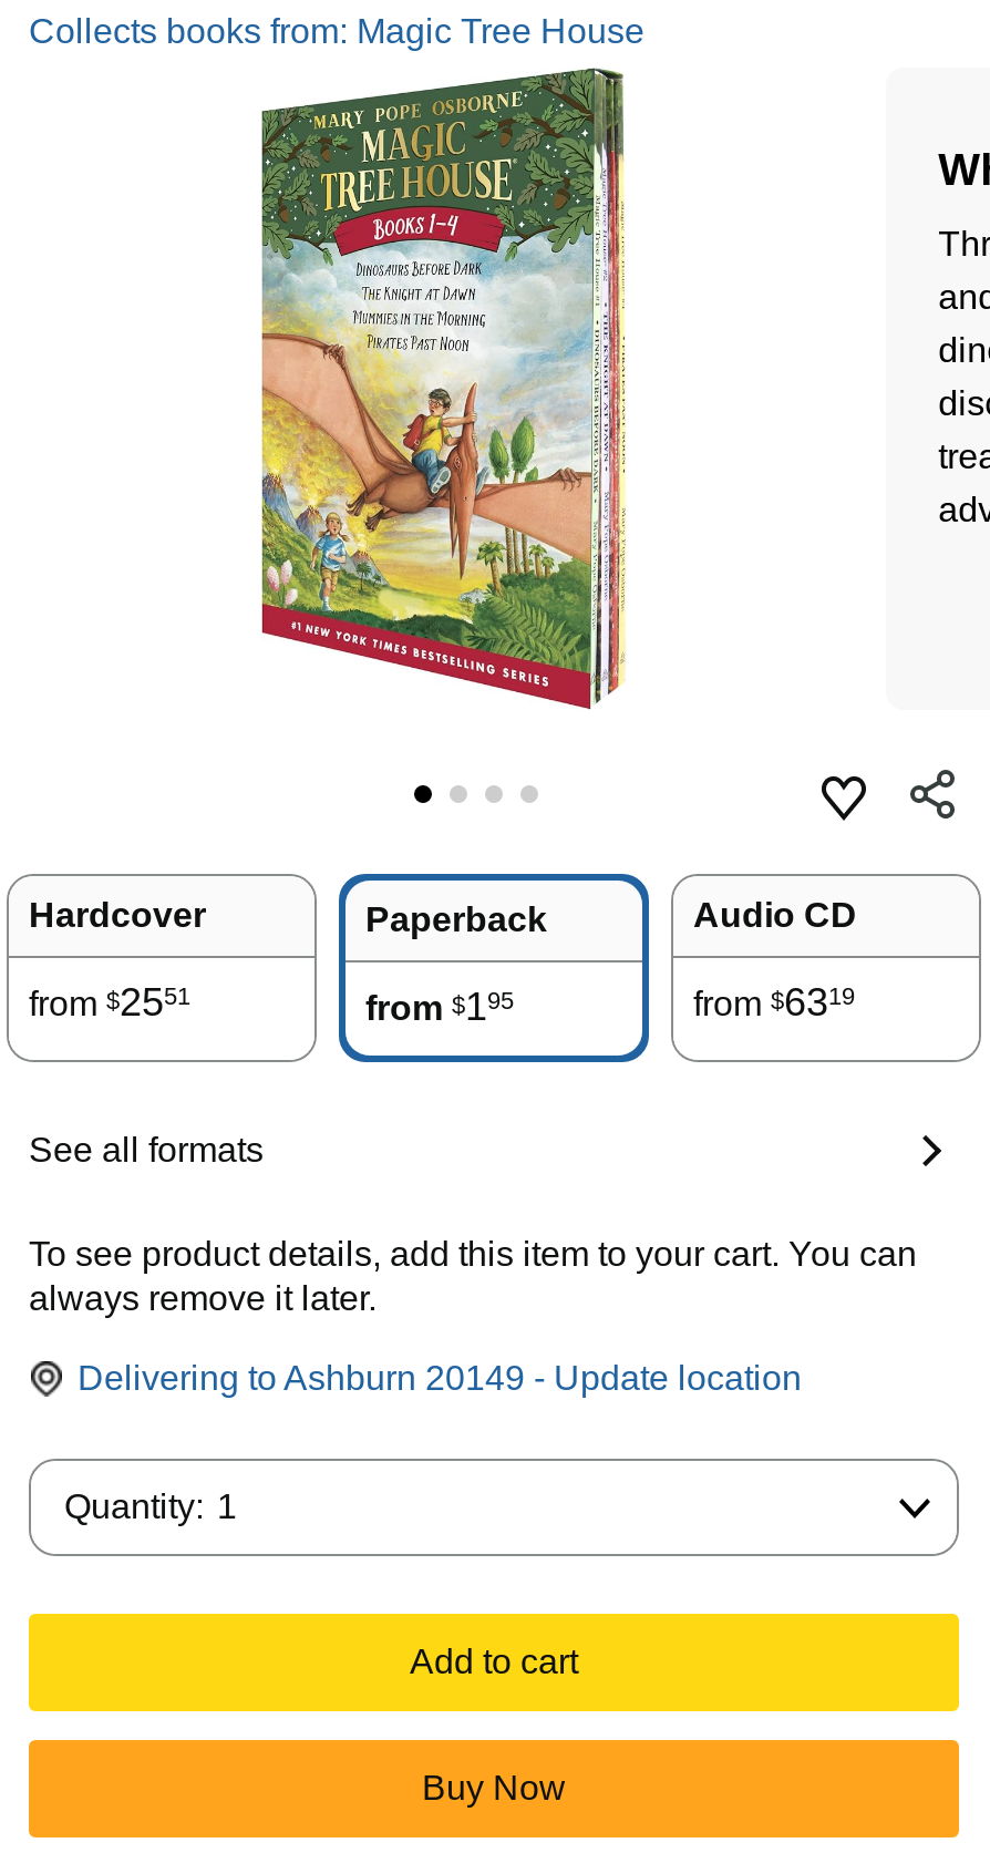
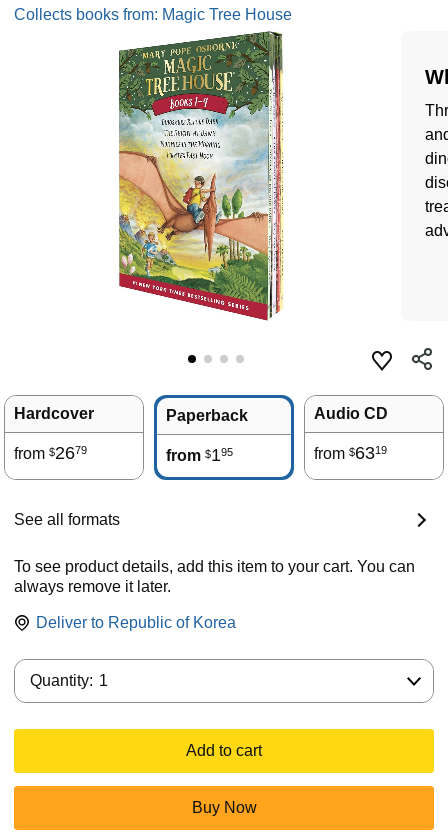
- from $2551
+ from $2679

- Delivering to Ashburn 20149 - Update location
+ Deliver to Republic of Korea
